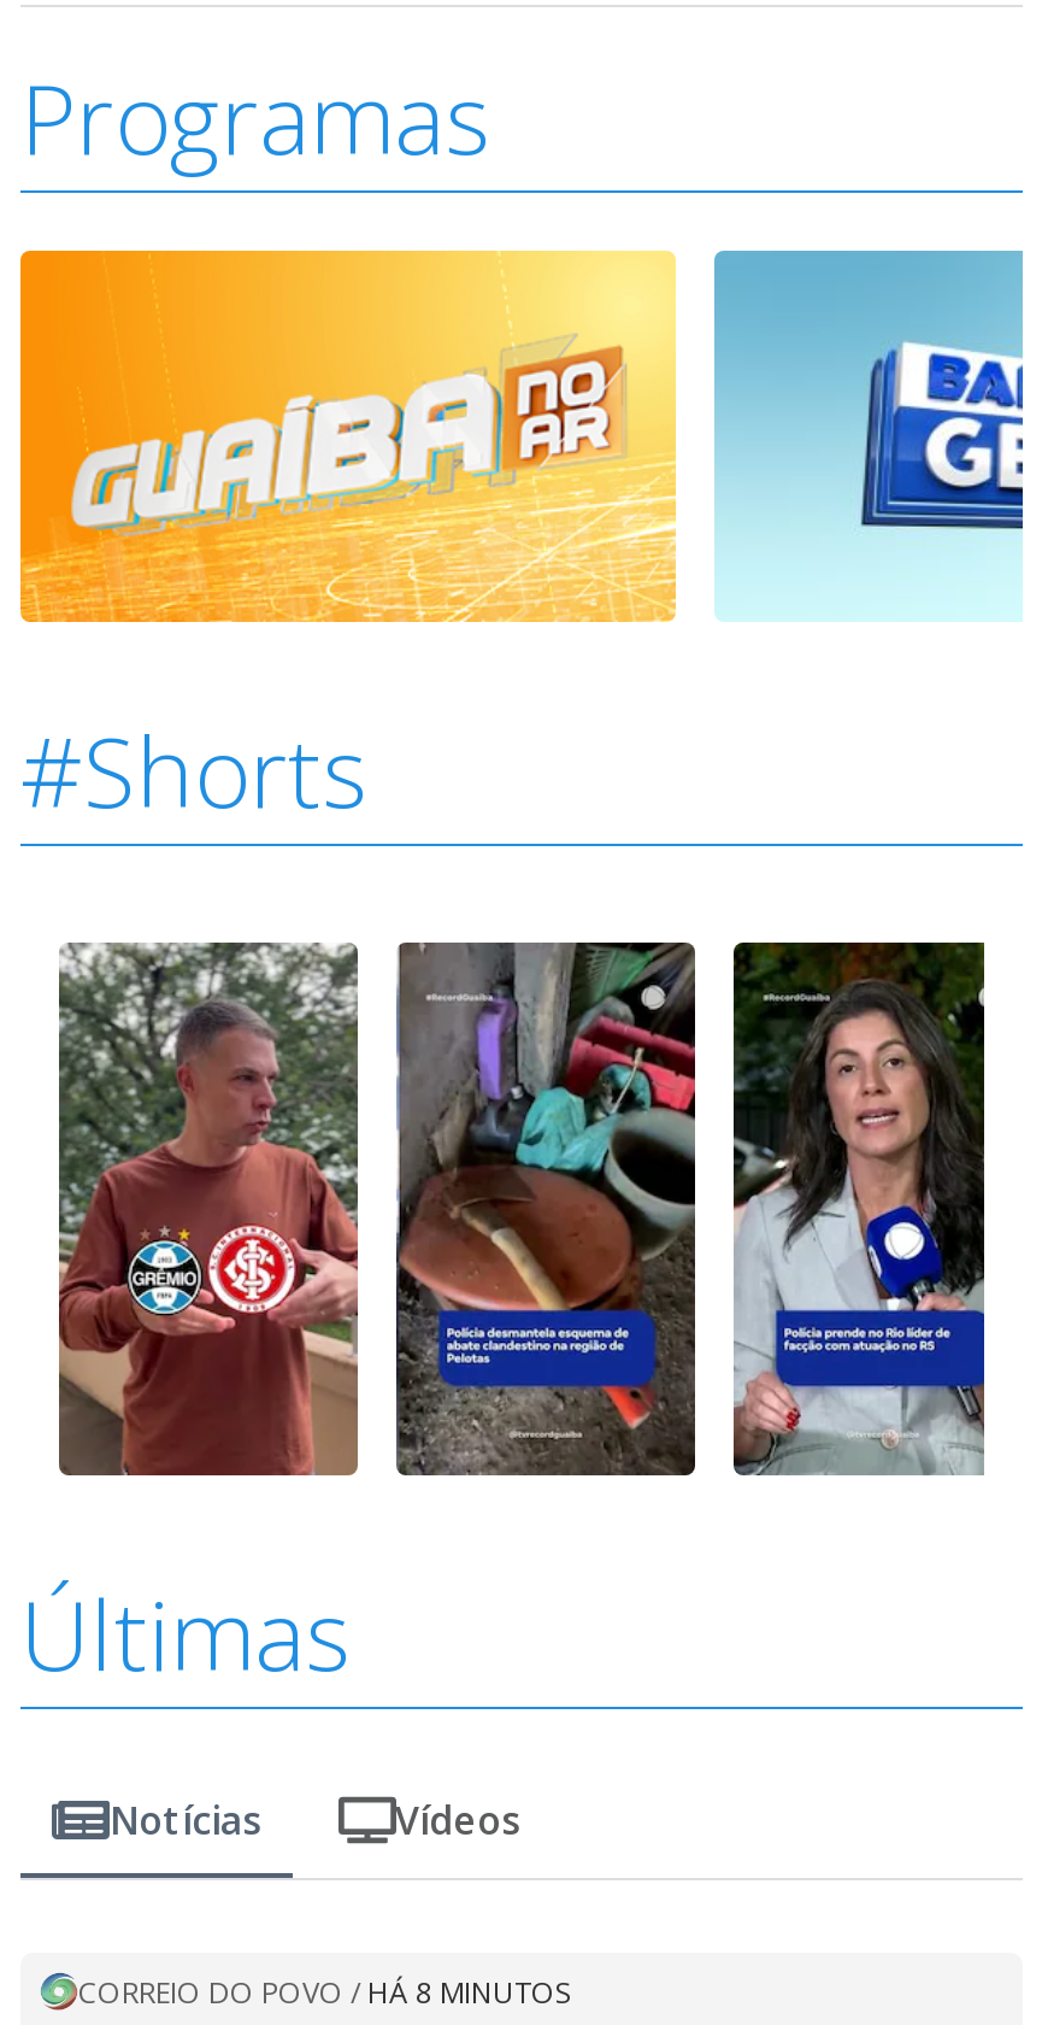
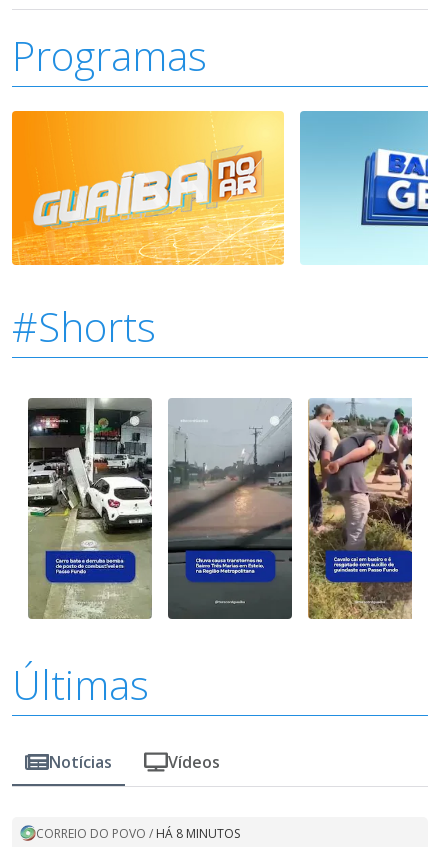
- [image]
+ [image]

- [image]
+ [image]

- [image]
+ [image]
